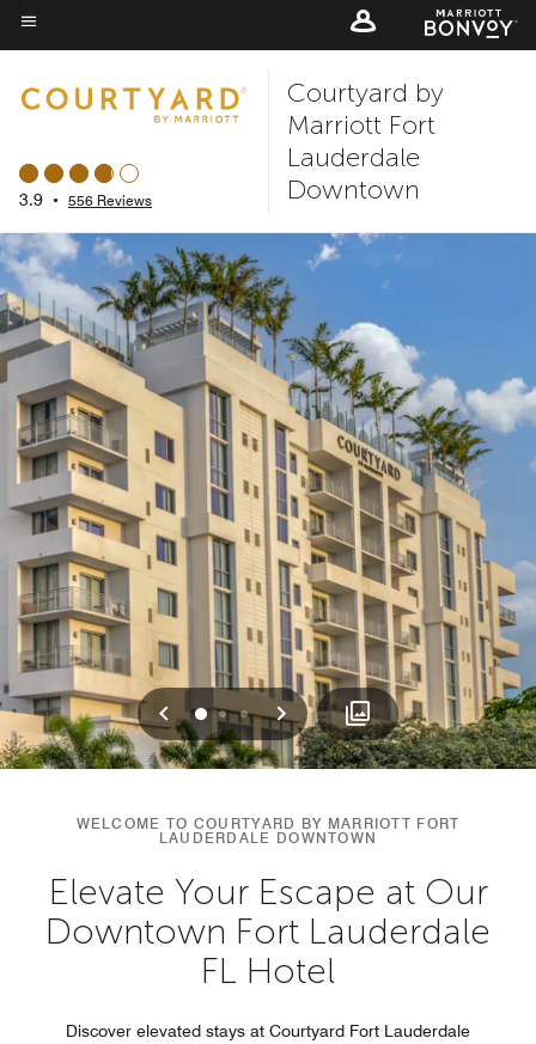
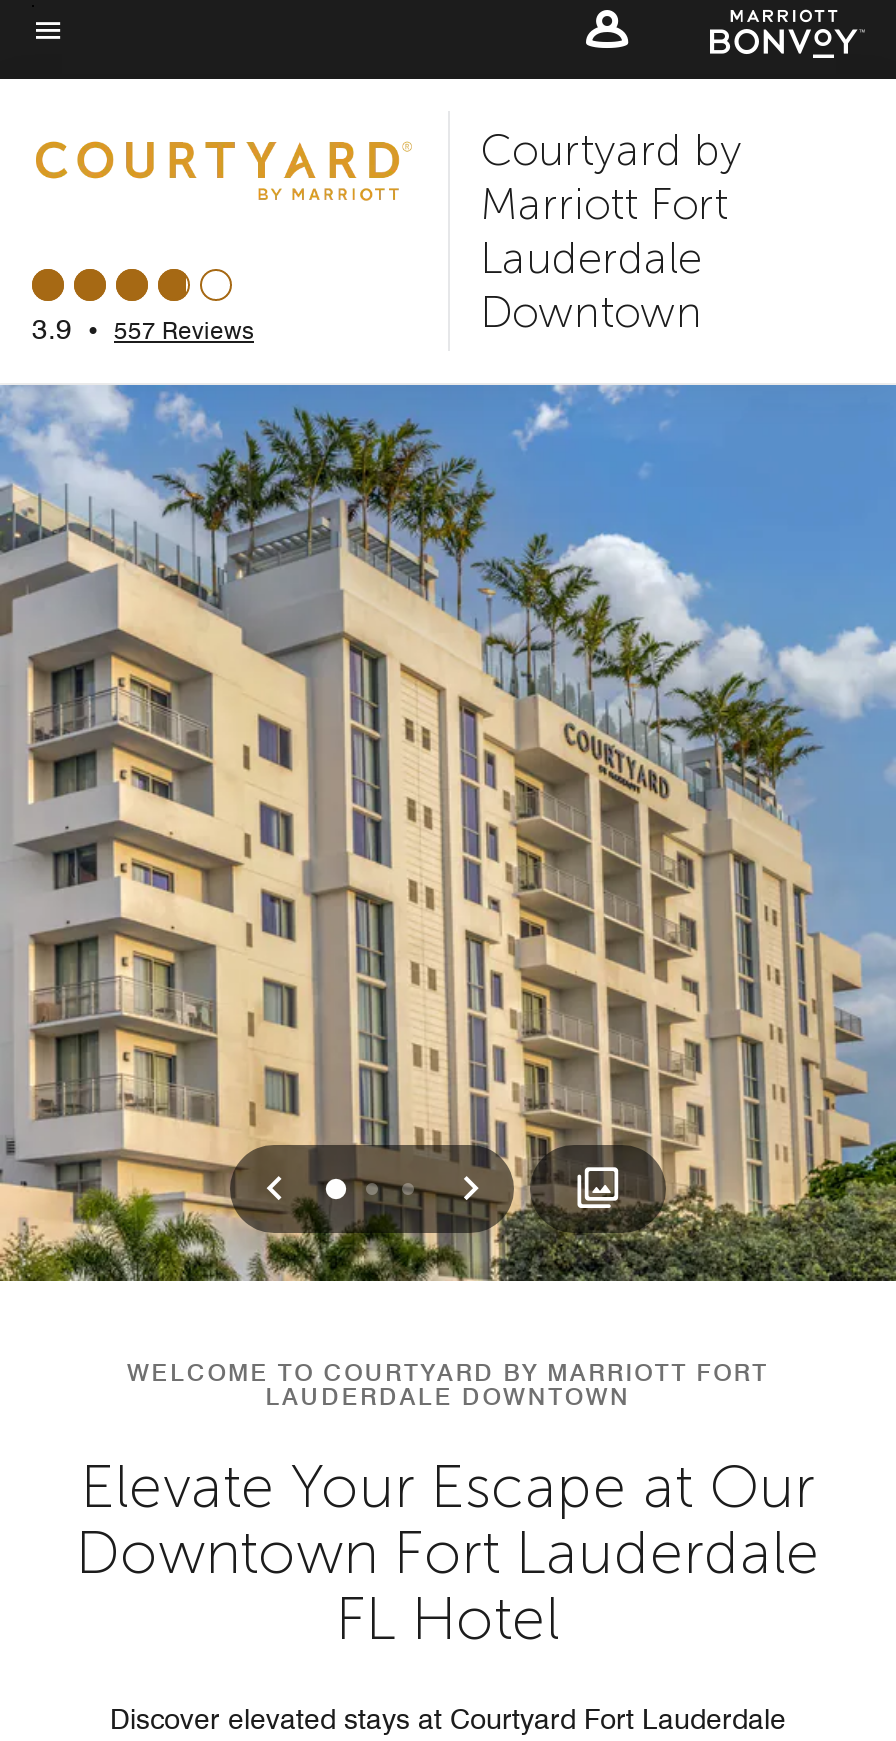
- 3.9 • 556 Reviews
+ 3.9 • 557 Reviews
